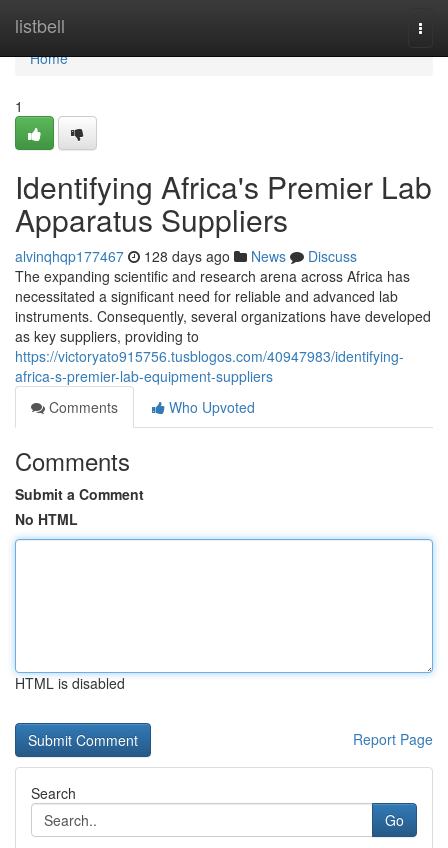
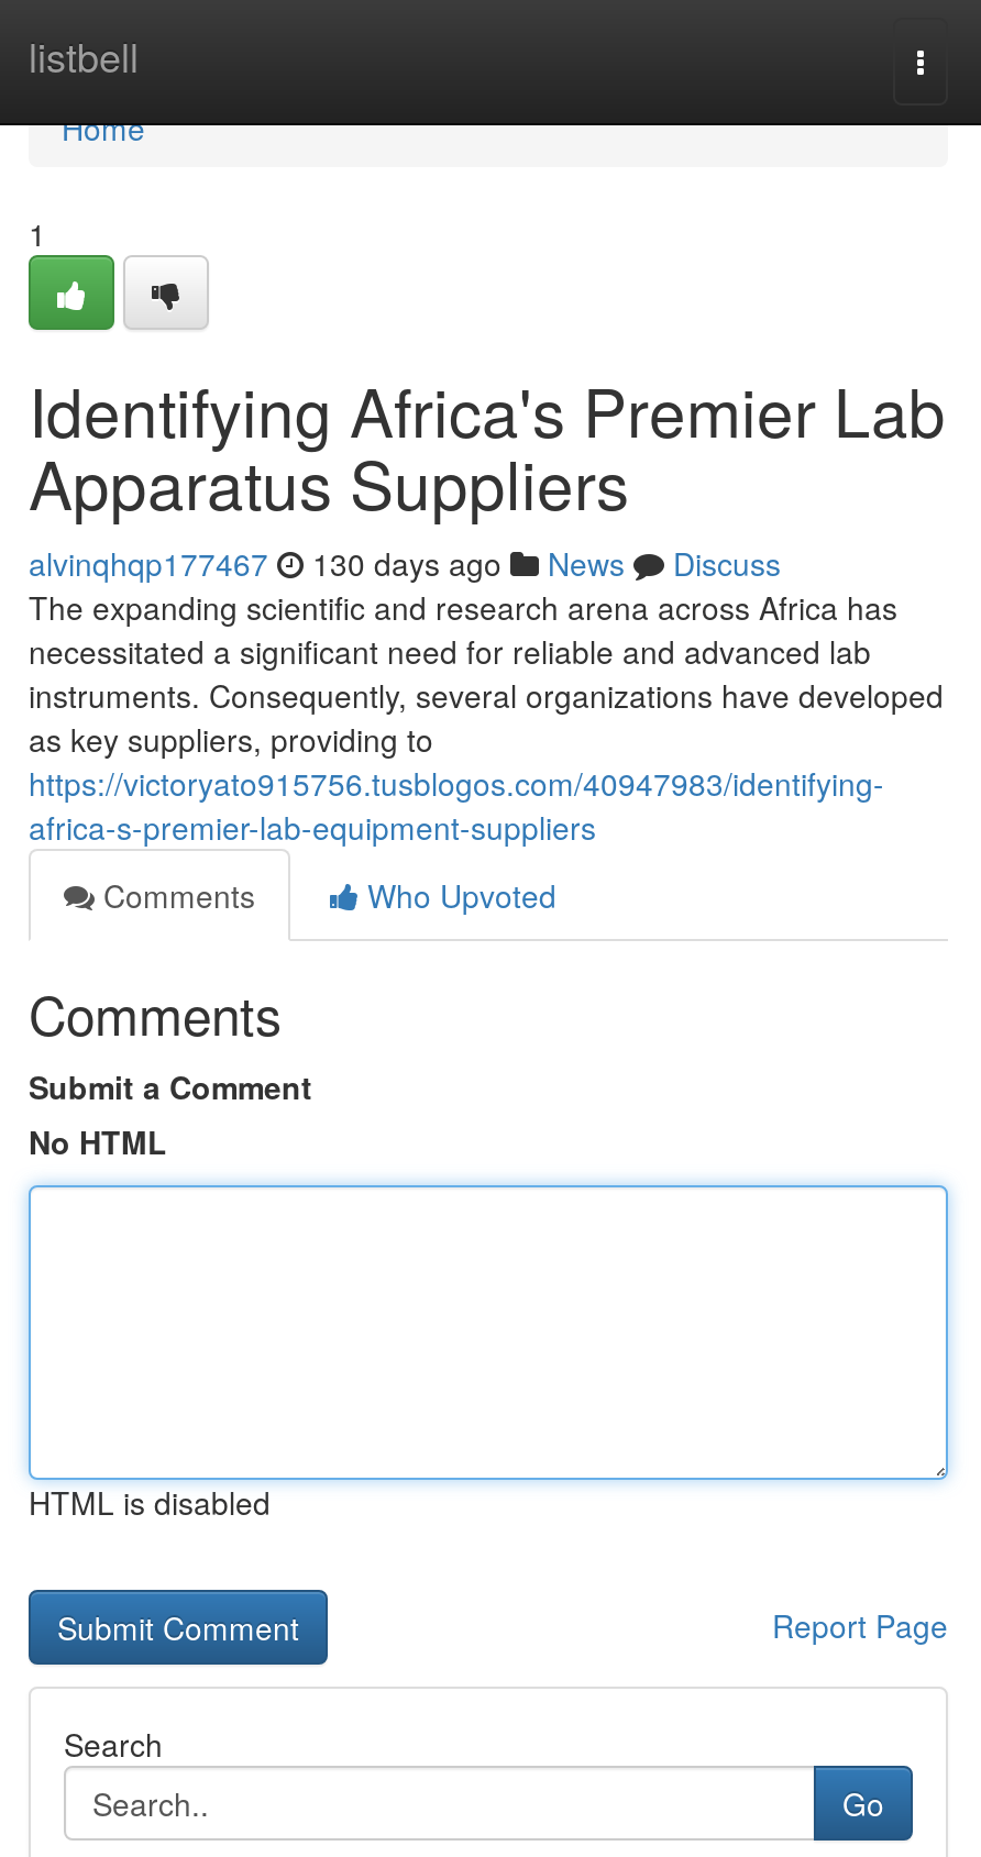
- alvinqhqp177467 128 days ago News Discuss
+ alvinqhqp177467 130 days ago News Discuss
